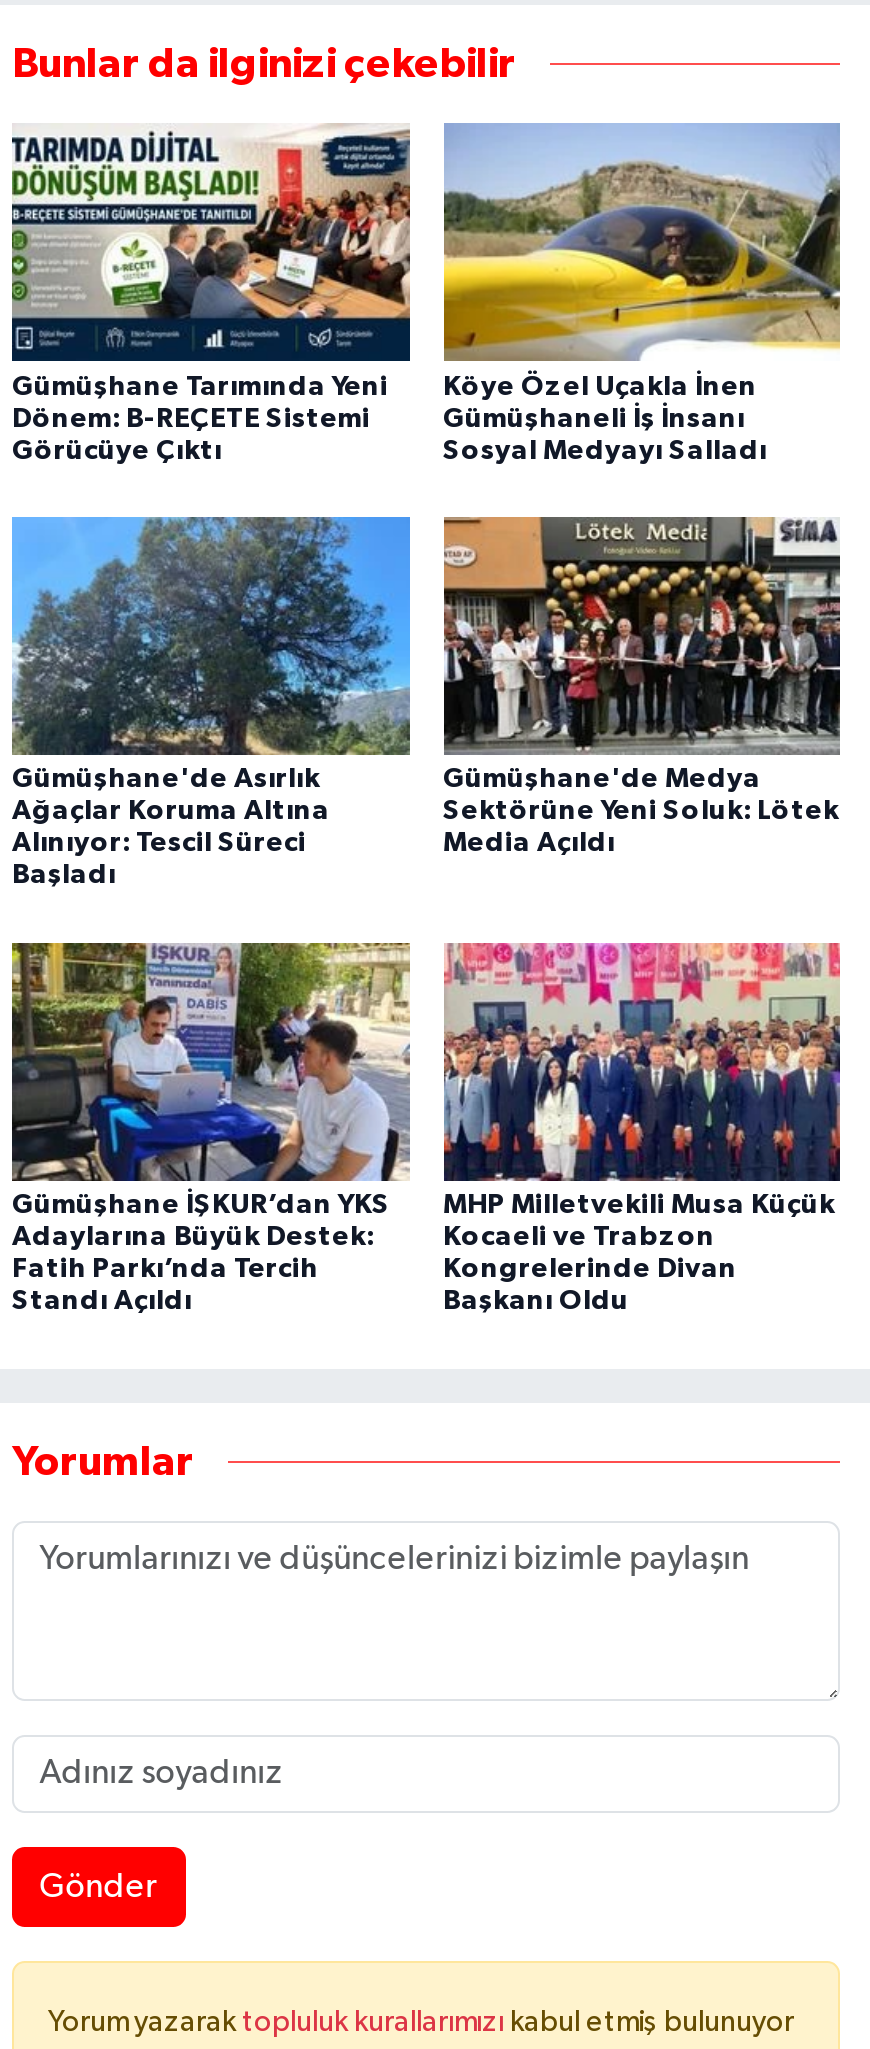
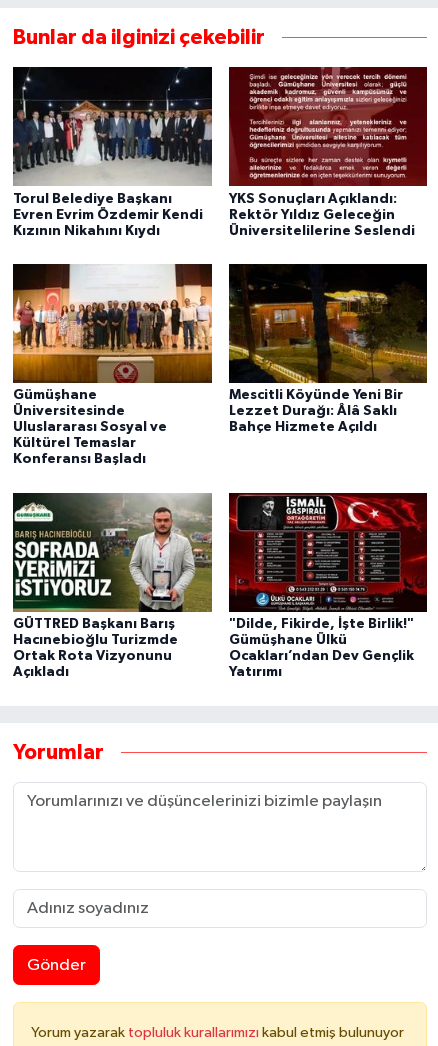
- [image]
- Gümüşhane Tarımında Yeni
- Dönem: B-REÇETE Sistemi
- Görücüye Çıktı
+ [image]
+ Torul Belediye Başkanı
+ Evren Evrim Özdemir Kendi
+ Kızının Nikahını Kıydı

- [image]
- Köye Özel Uçakla İnen
- Gümüşhaneli İş İnsanı
- Sosyal Medyayı Salladı
+ [image]
+ YKS Sonuçları Açıklandı:
+ Rektör Yıldız Geleceğin
+ Üniversitelilerine Seslendi

- [image]
- Gümüşhane'de Asırlık
- Ağaçlar Koruma Altına
- Alınıyor: Tescil Süreci
- Başladı
+ [image]
+ Gümüşhane
+ Üniversitesinde
+ Uluslararası Sosyal ve
+ Kültürel Temaslar
+ Konferansı Başladı

- [image]
- Gümüşhane'de Medya
- Sektörüne Yeni Soluk: Lötek
- Media Açıldı
+ [image]
+ Mescitli Köyünde Yeni Bir
+ Lezzet Durağı: Âlâ Saklı
+ Bahçe Hizmete Açıldı

- [image]
- Gümüşhane İŞKUR’dan YKS
- Adaylarına Büyük Destek:
- Fatih Parkı’nda Tercih
- Standı Açıldı
+ [image]
+ GÜTTRED Başkanı Barış
+ Hacınebioğlu Turizmde
+ Ortak Rota Vizyonunu
+ Açıkladı

- [image]
- MHP Milletvekili Musa Küçük
- Kocaeli ve Trabzon
- Kongrelerinde Divan
- Başkanı Oldu
+ [image]
+ "Dilde, Fikirde, İşte Birlik!"
+ Gümüşhane Ülkü
+ Ocakları’ndan Dev Gençlik
+ Yatırımı
